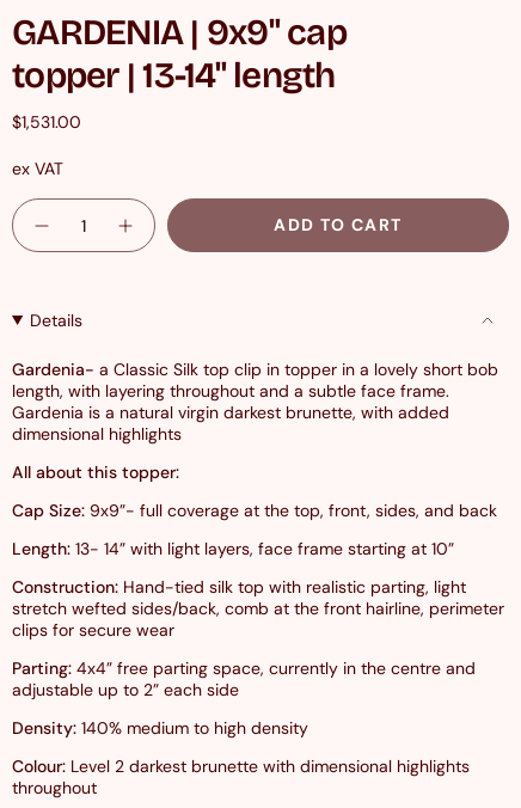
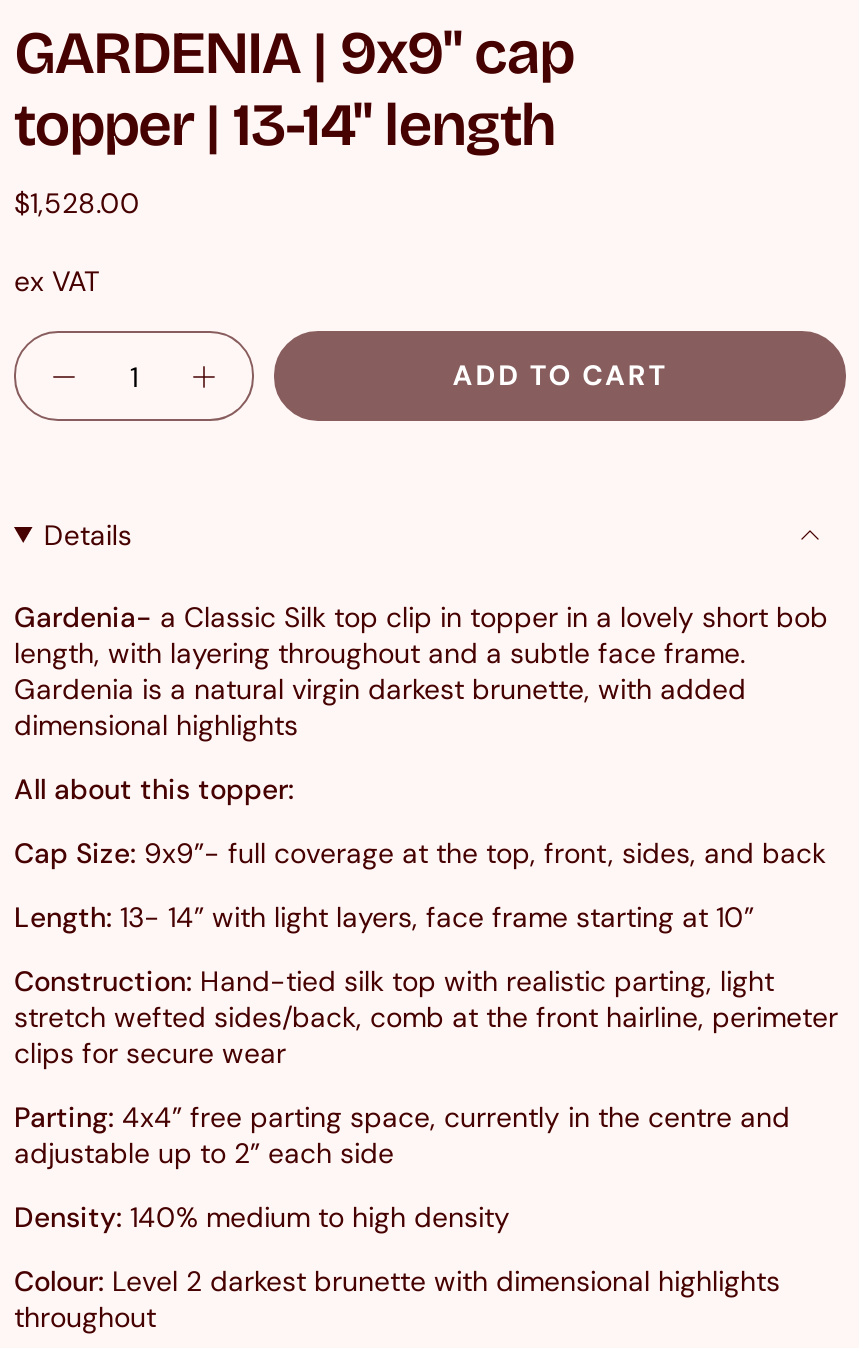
- $1,531.00
+ $1,528.00
